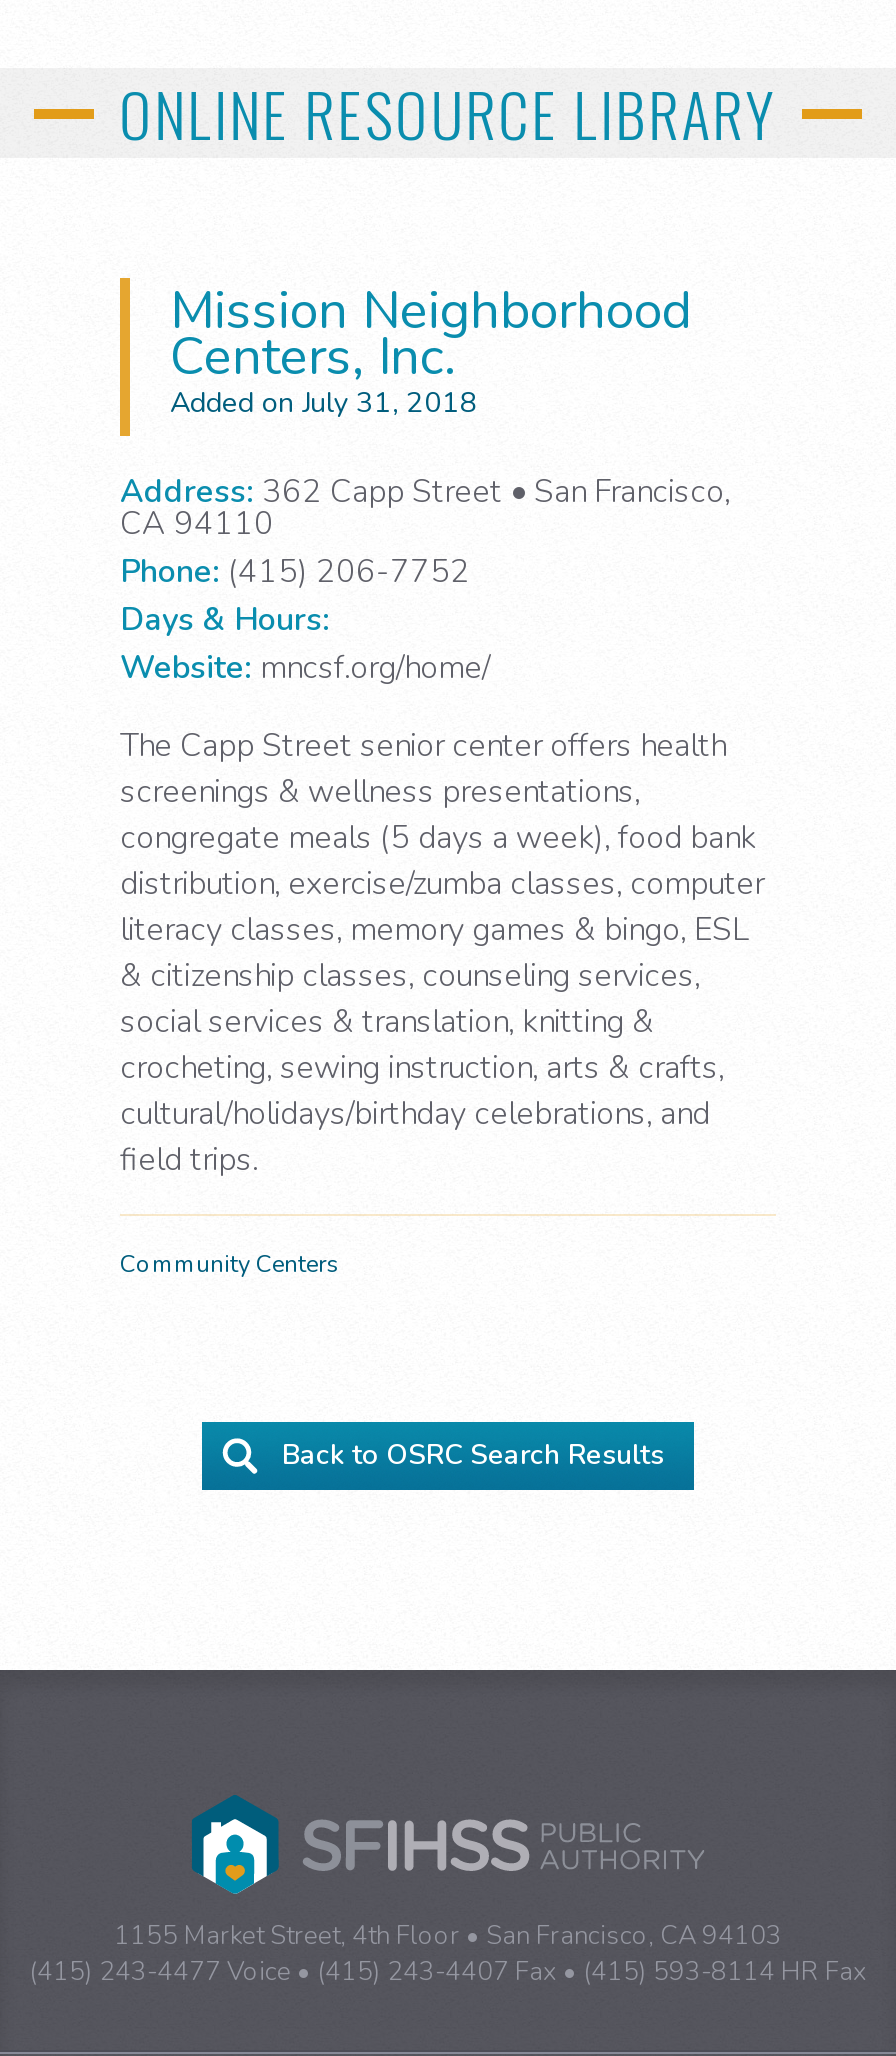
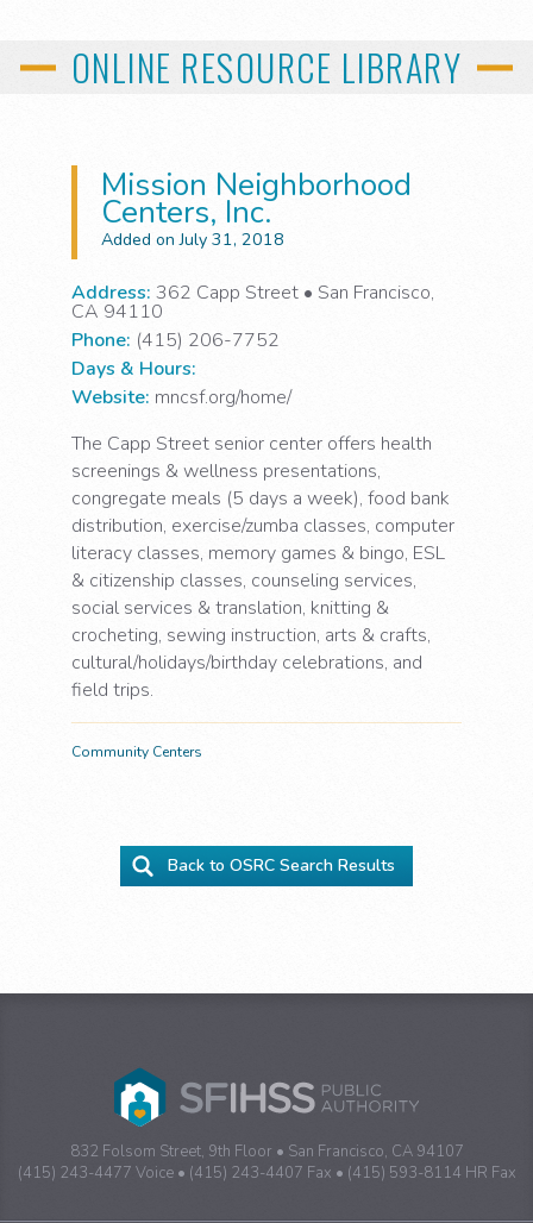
- 1155 Market Street, 4th Floor San Francisco, CA 94103
+ 832 Folsom Street, 9th Floor San Francisco, CA 94107
